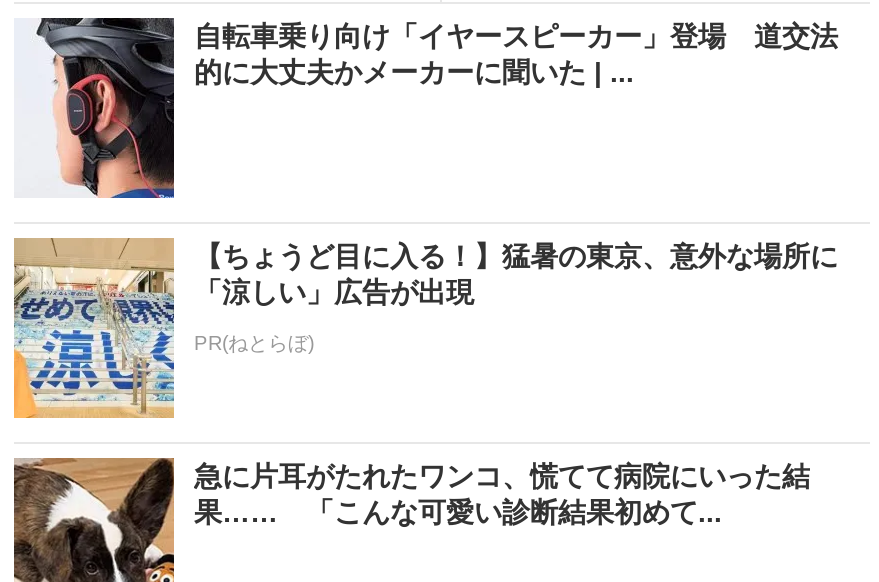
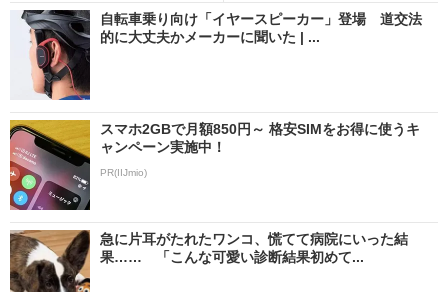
- [image]
- 【ちょうど目に入る！】猛暑の東京、意外な場所に
- 「涼しい」広告が出現
+ [image]
+ スマホ2GBで月額850円～ 格安SIMをお得に使うキ
+ ャンペーン実施中！

- PR(ねとらぼ)
+ PR(IIJmio)
